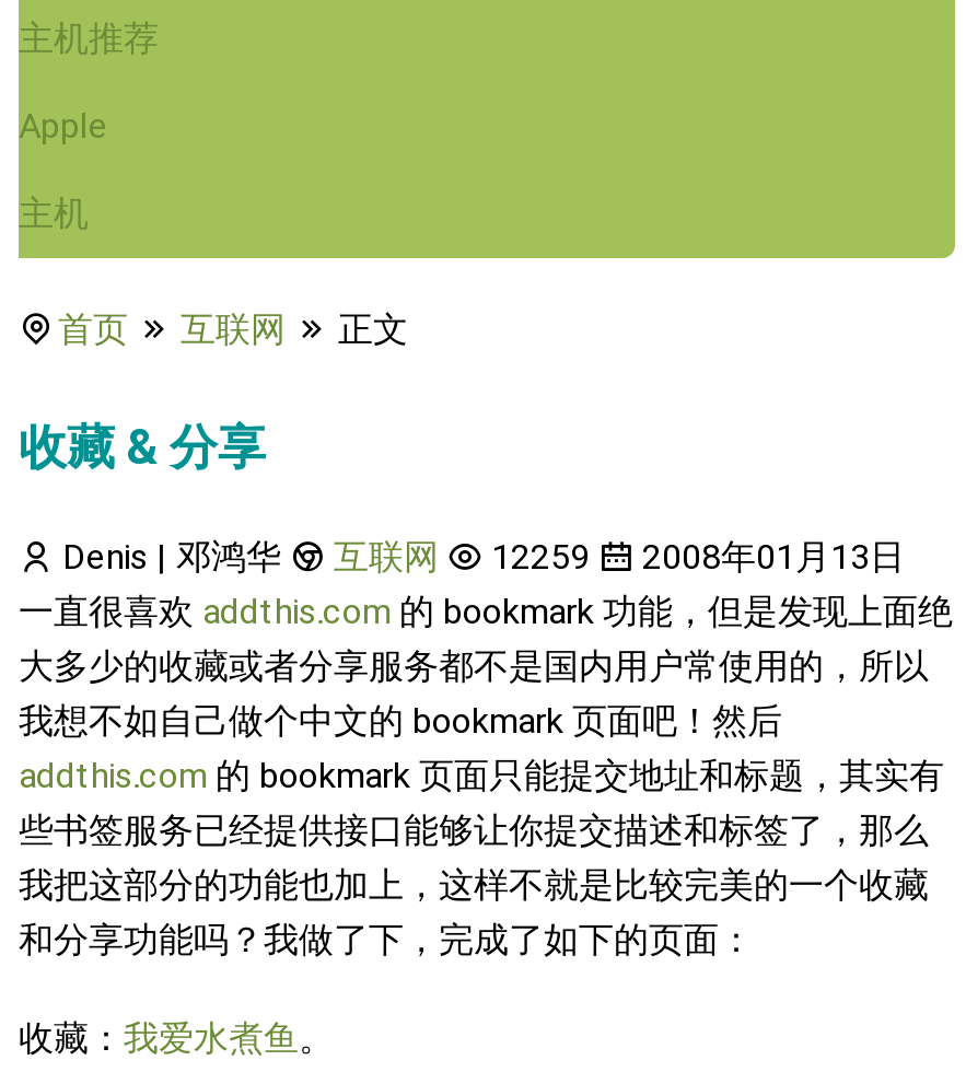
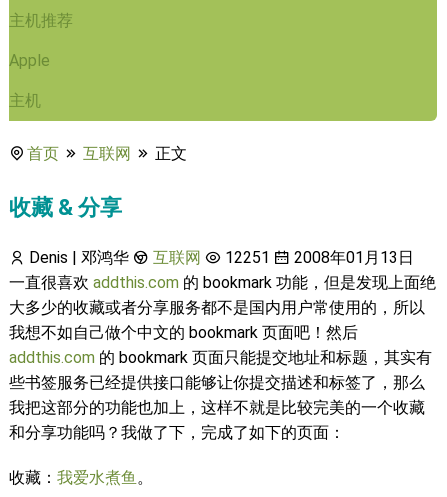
- 12259
+ 12251
